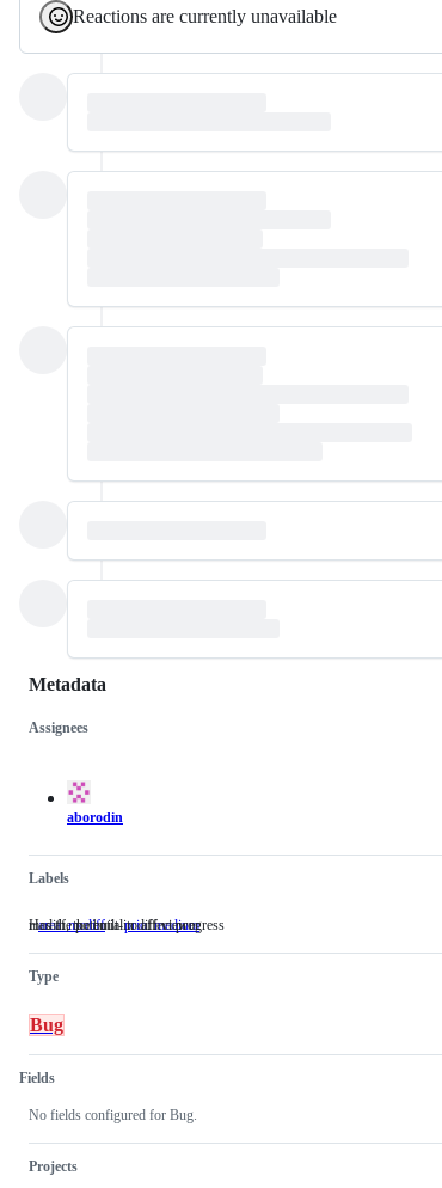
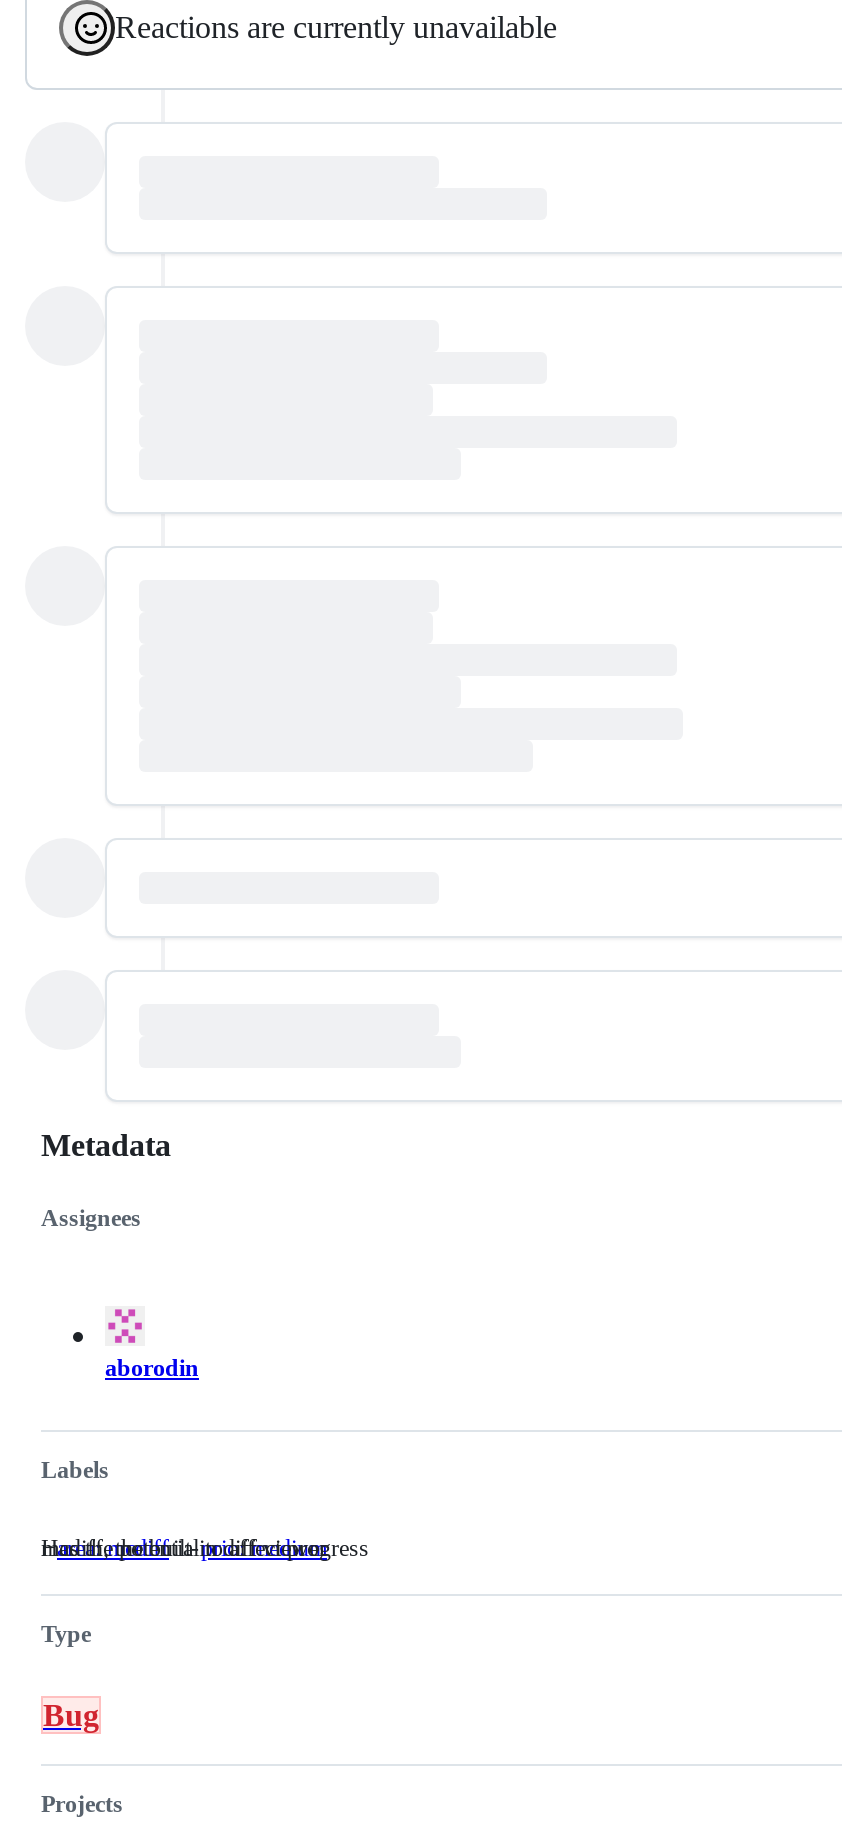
- Fields
- No fields configured for Bug.
